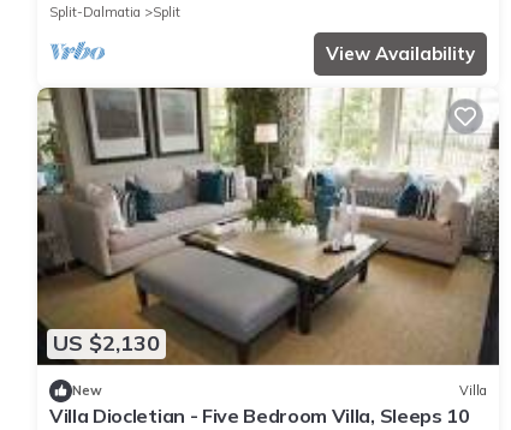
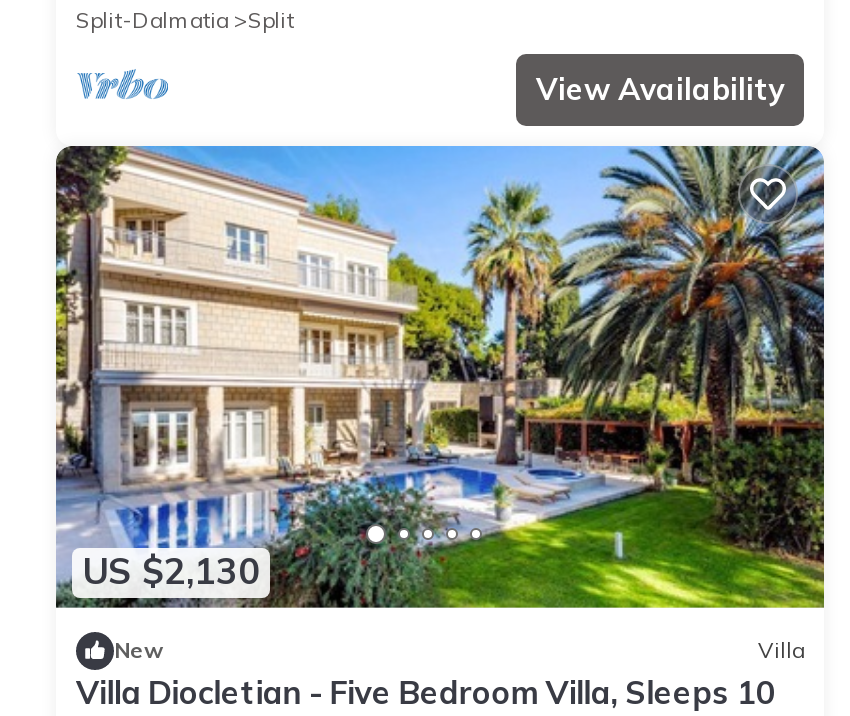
- [image]
+ [image]
